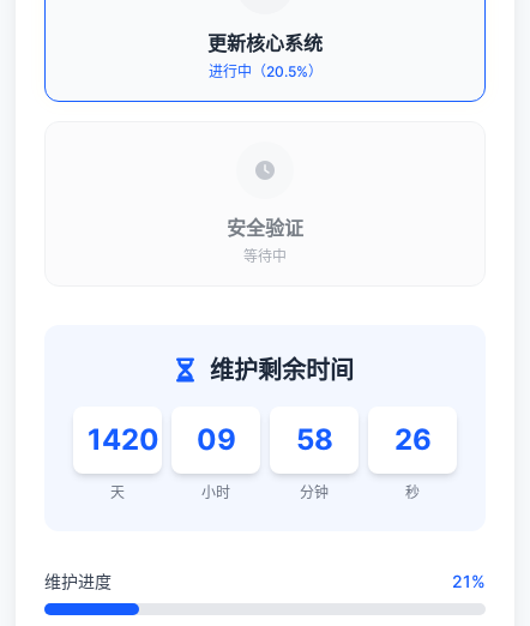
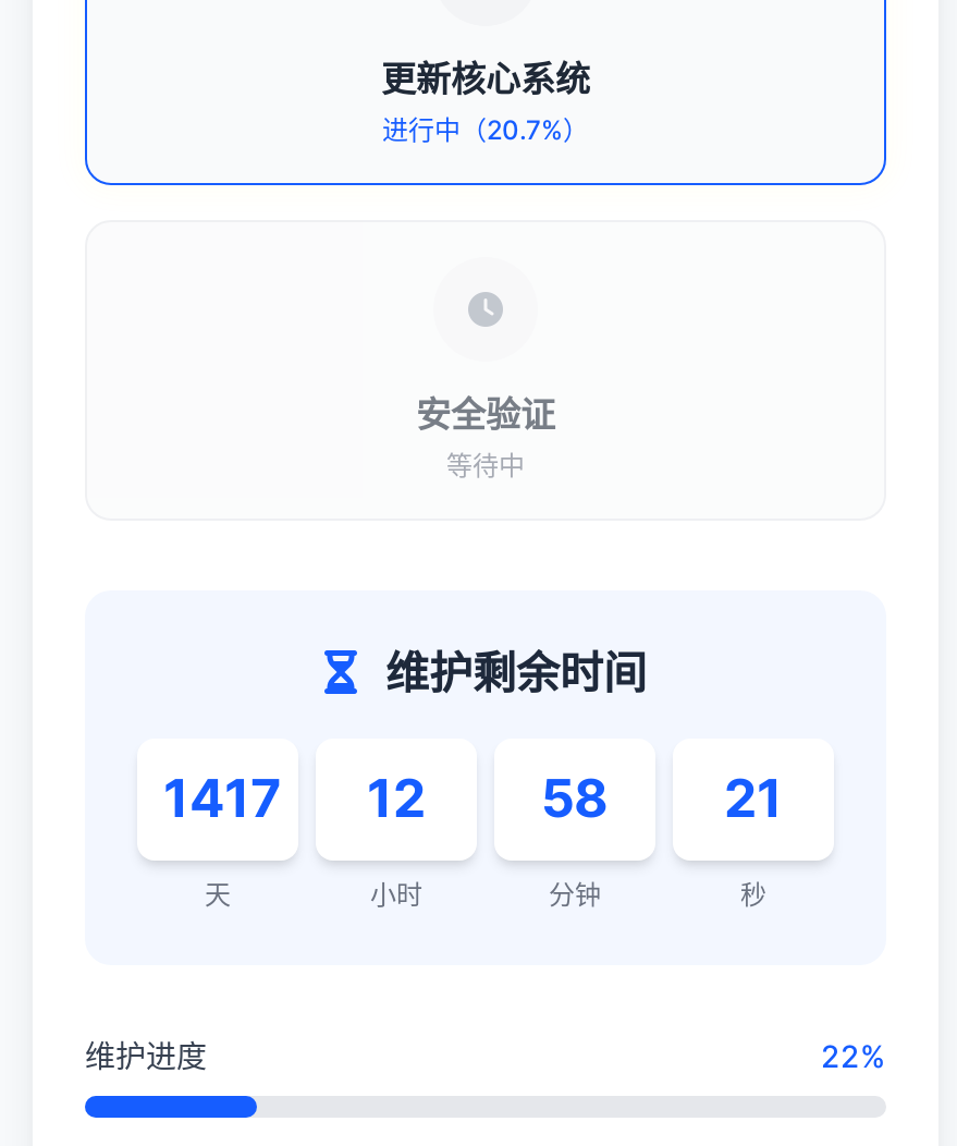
- 进行中（20.5%）
+ 进行中（20.7%）

- 1420
+ 1417

- 09
+ 12

- 26
+ 21

- 21%
+ 22%
